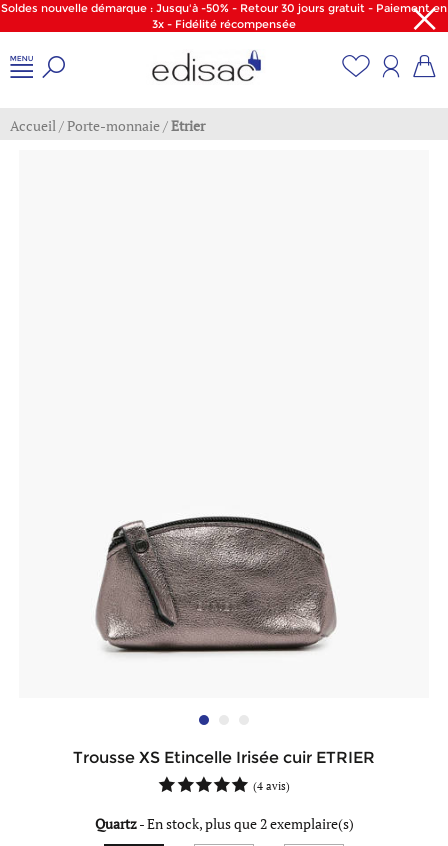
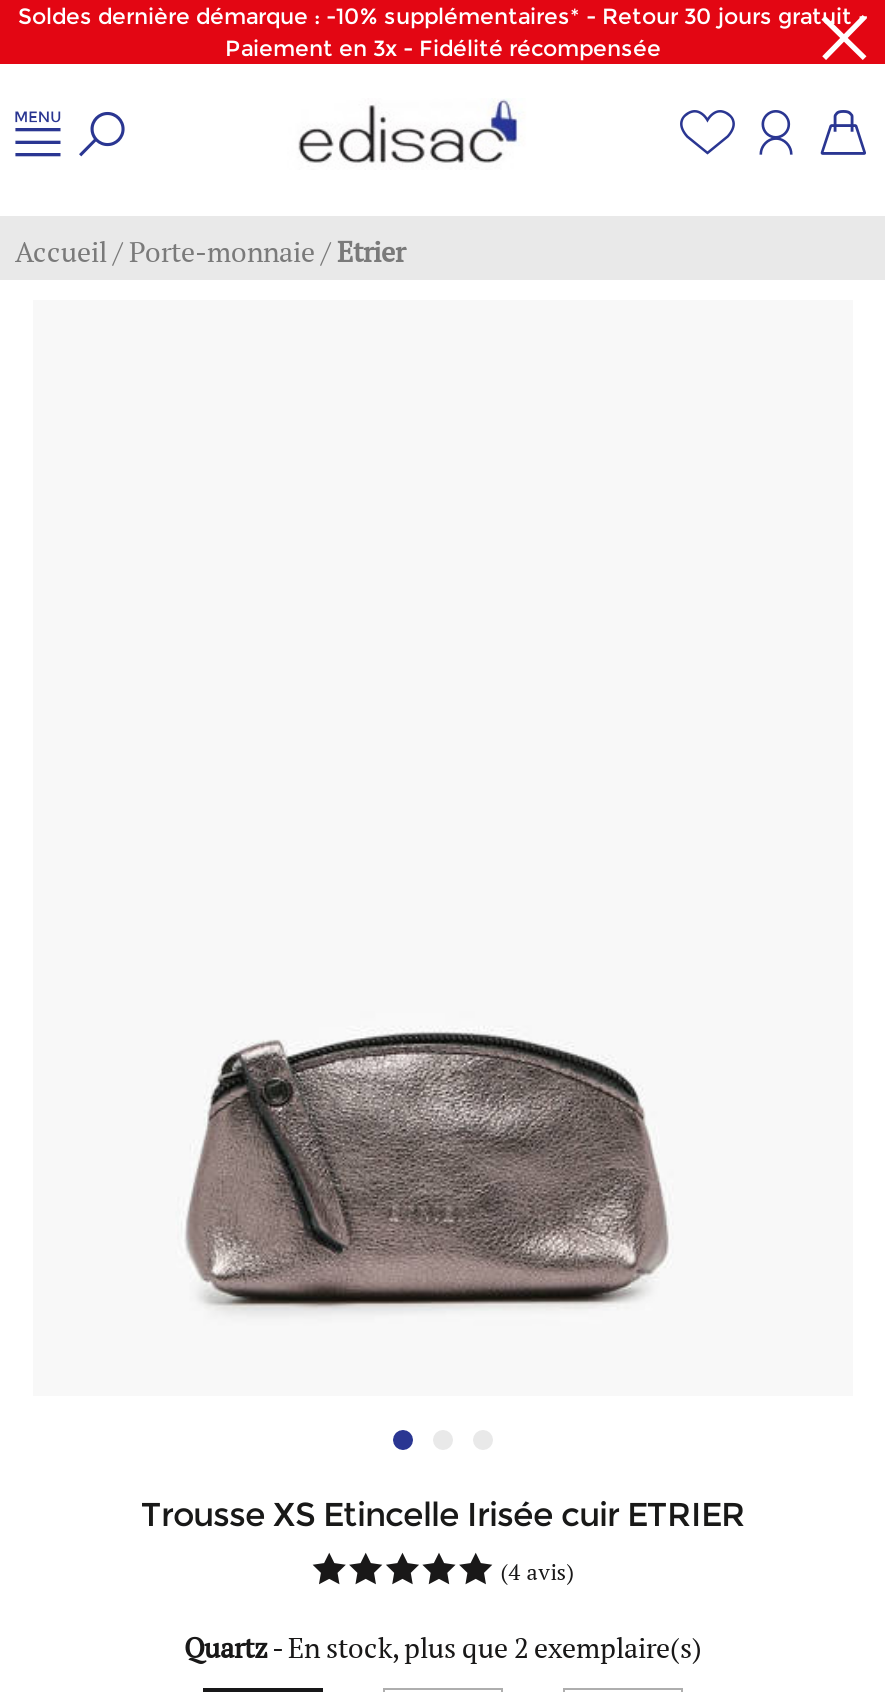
- Soldes nouvelle démarque : Jusqu'à -50% - Retour 30 jours gratuit - Paiement en
- 3x - Fidélité récompensée
+ Soldes dernière démarque : -10% supplémentaires* - Retour 30 jours gratuit -
+ Paiement en 3x - Fidélité récompensée
